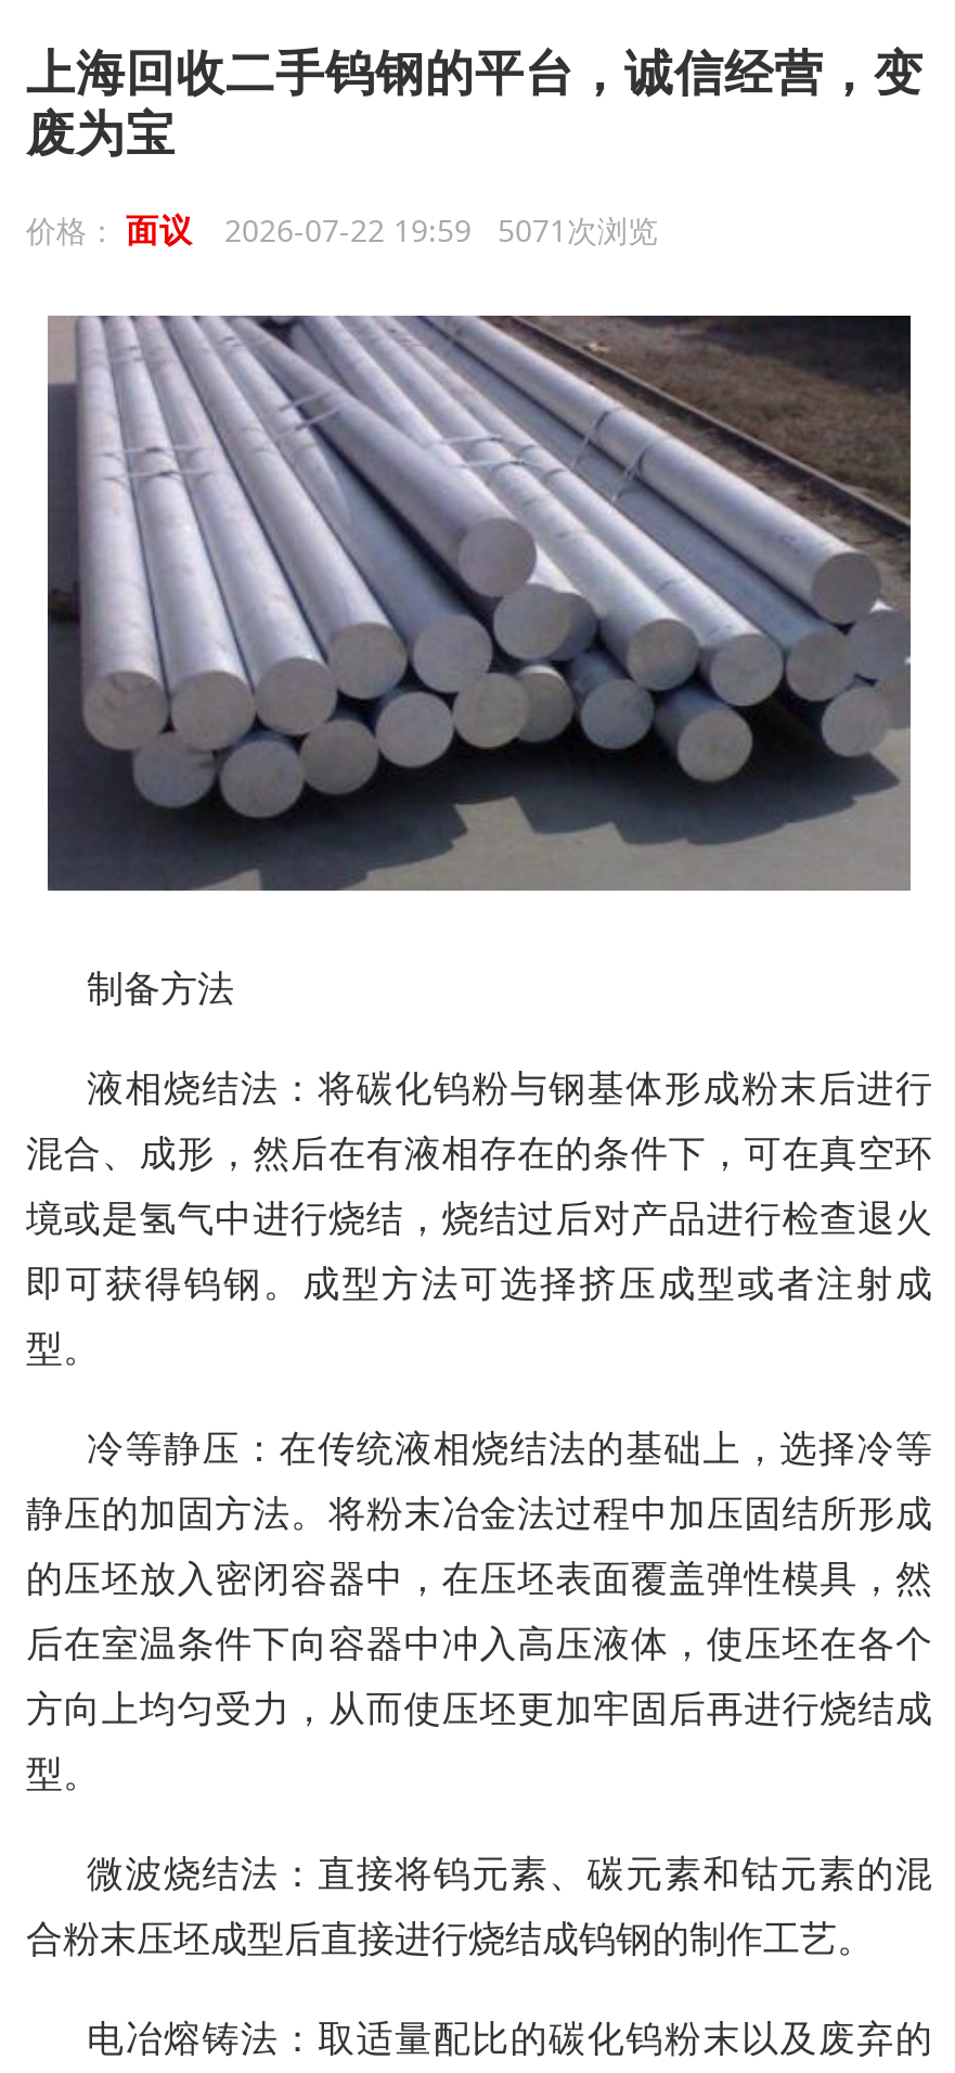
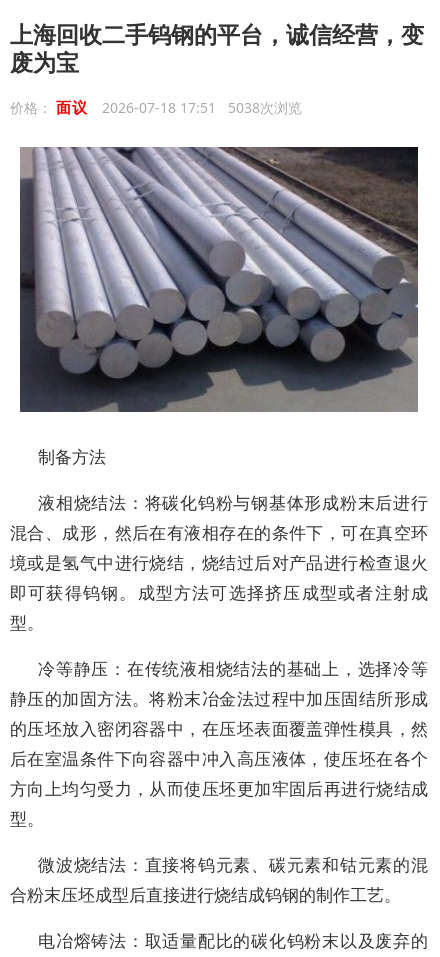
- 价格：面议 2026-07-22 19:59 5071次浏览
+ 价格：面议 2026-07-18 17:51 5038次浏览
